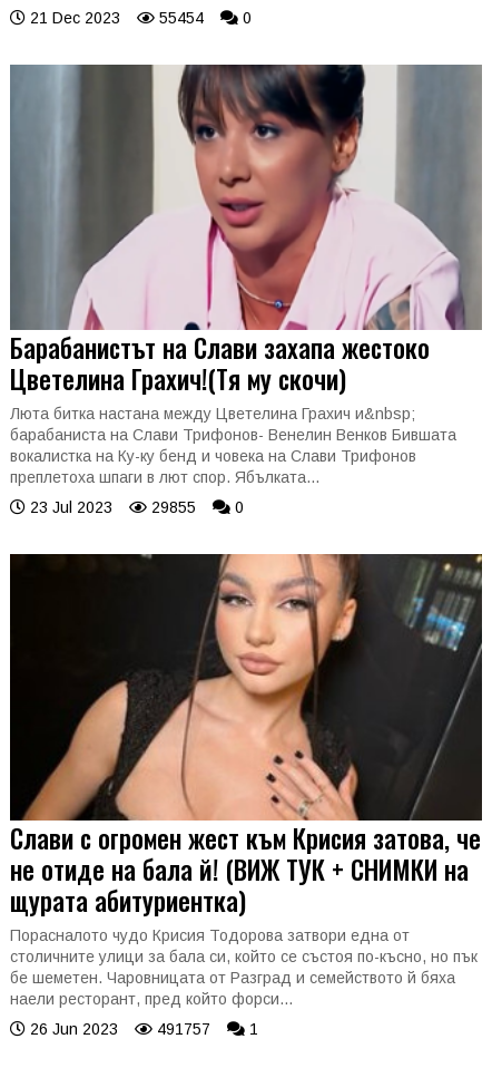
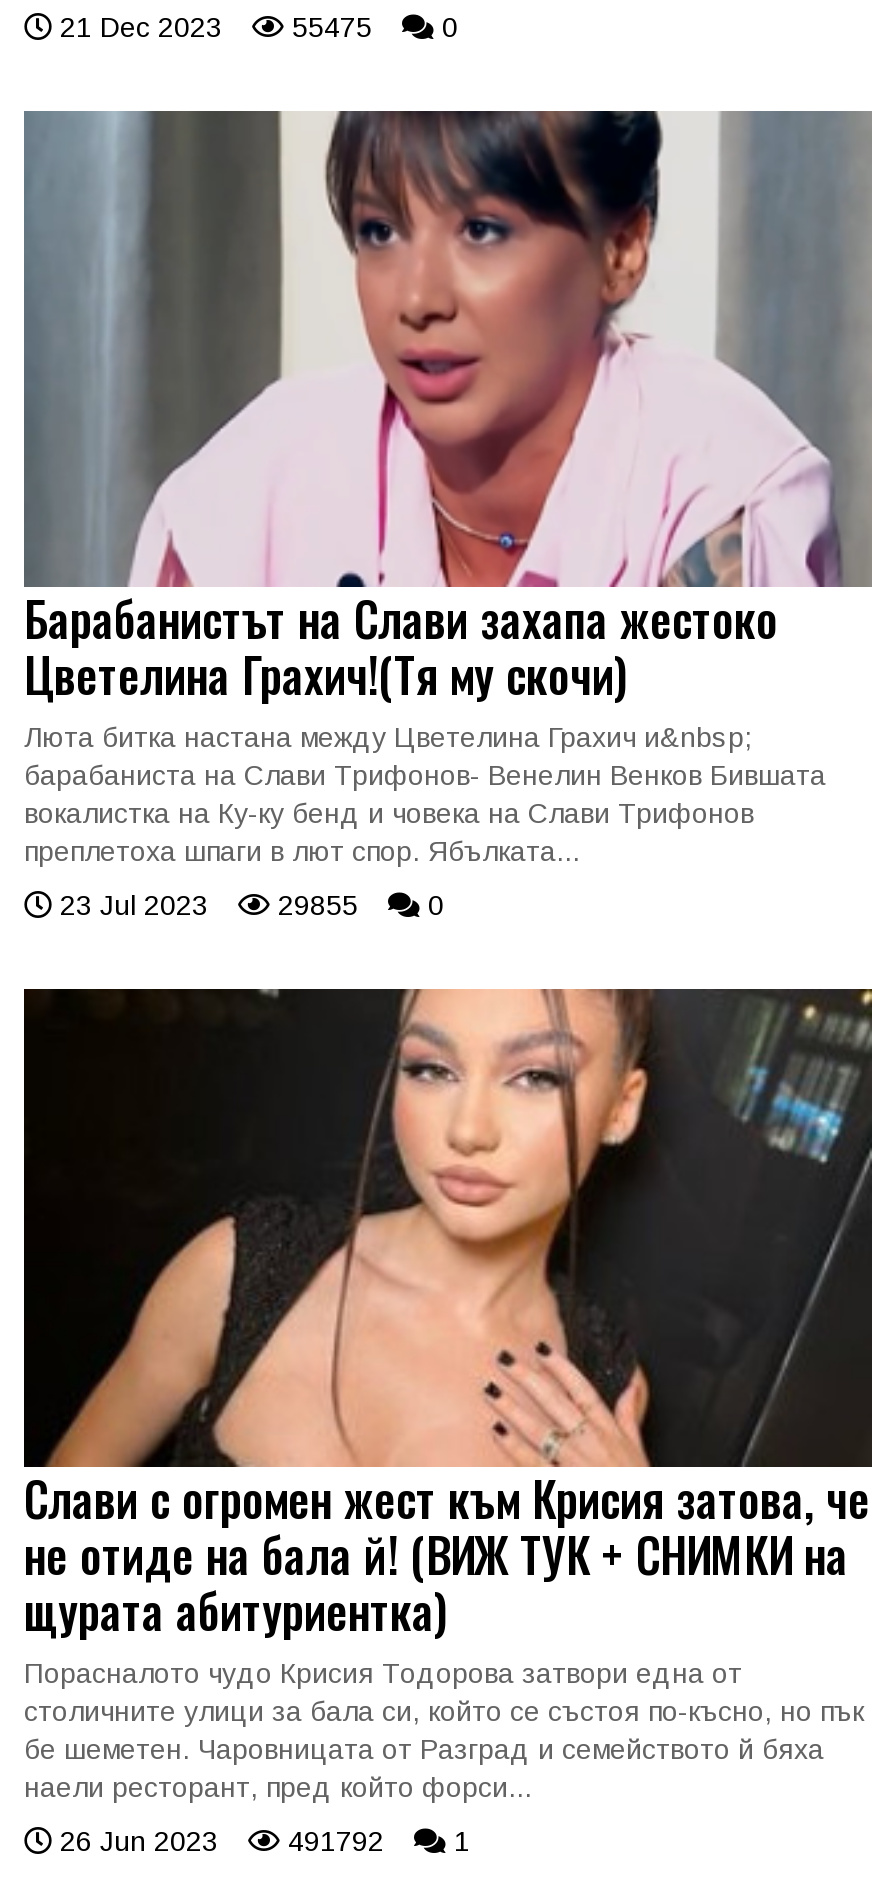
- 21 Dec 2023 55454 0
+ 21 Dec 2023 55475 0

- 26 Jun 2023 491757 1
+ 26 Jun 2023 491792 1
